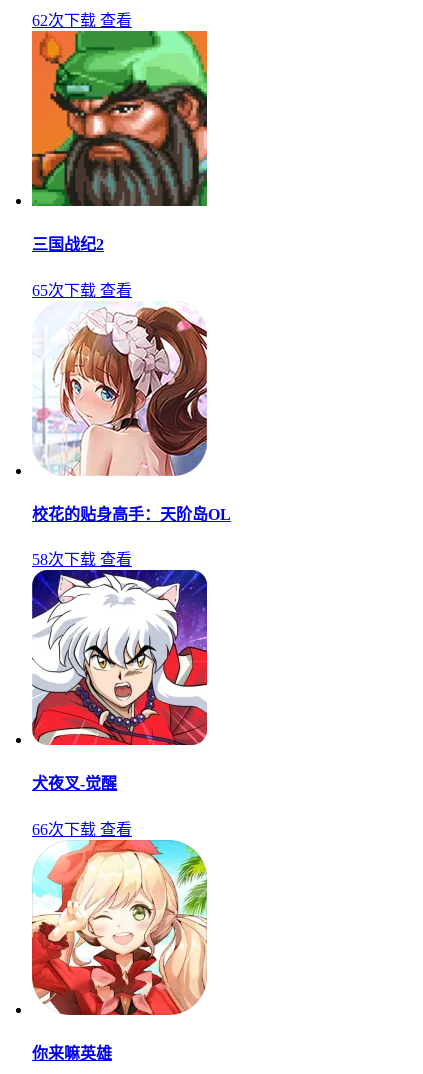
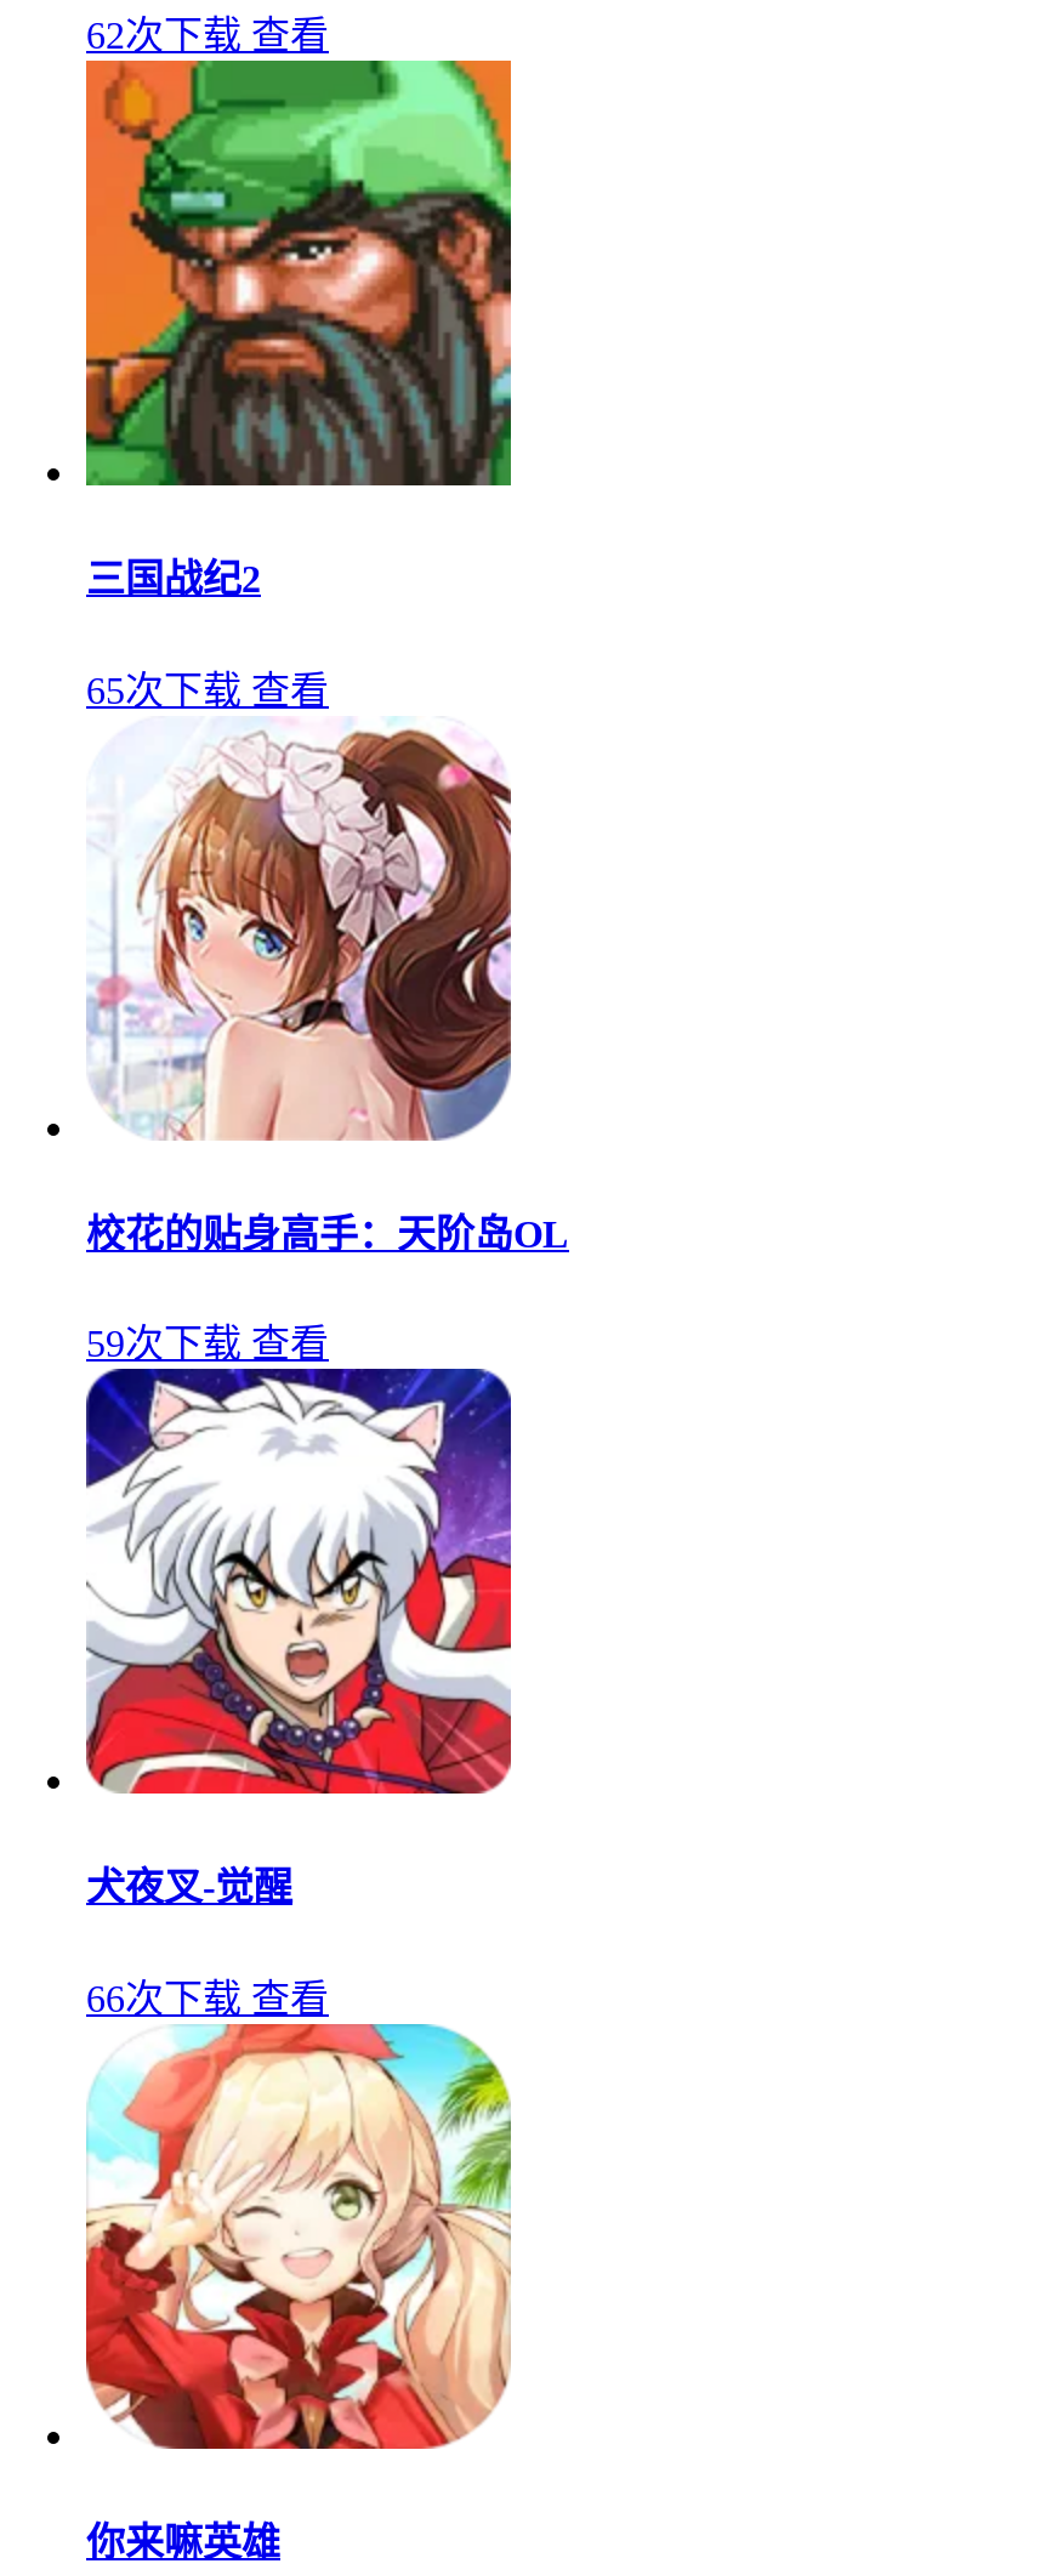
- 58次下载 查看
+ 59次下载 查看
